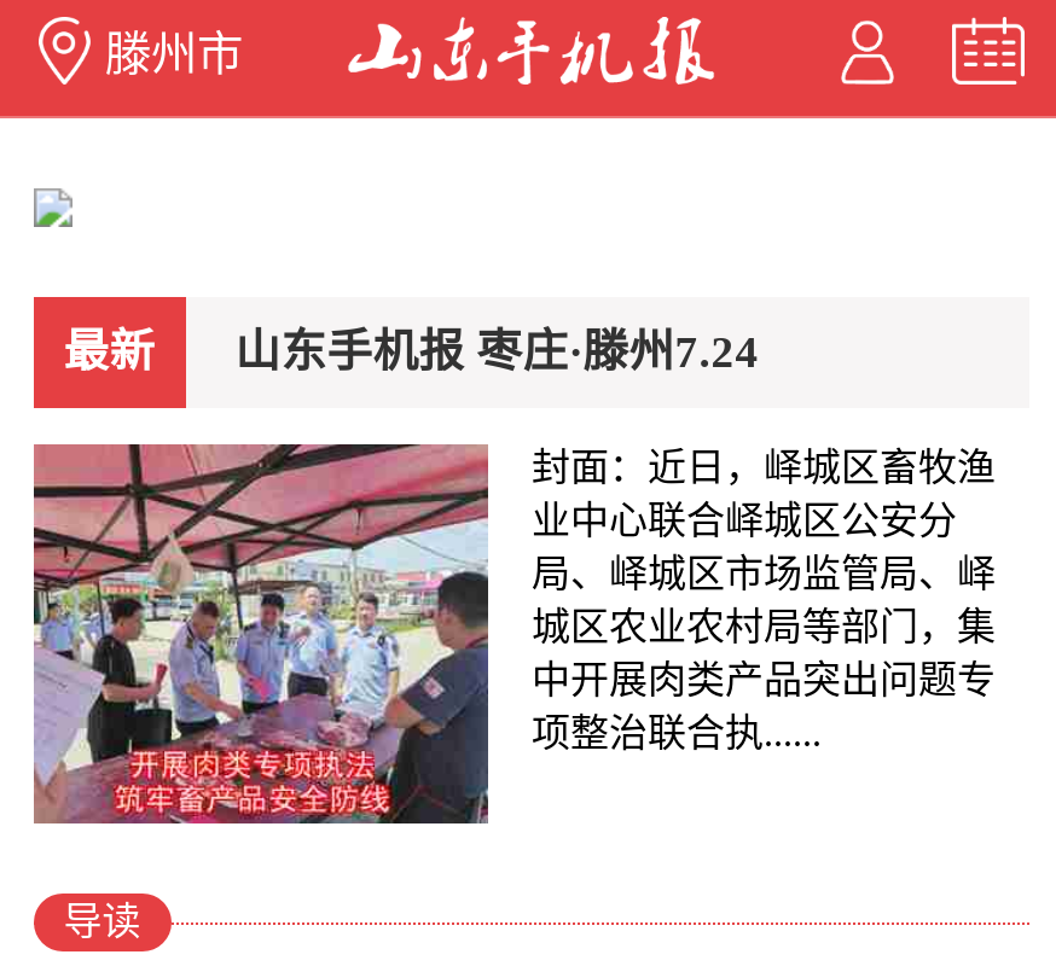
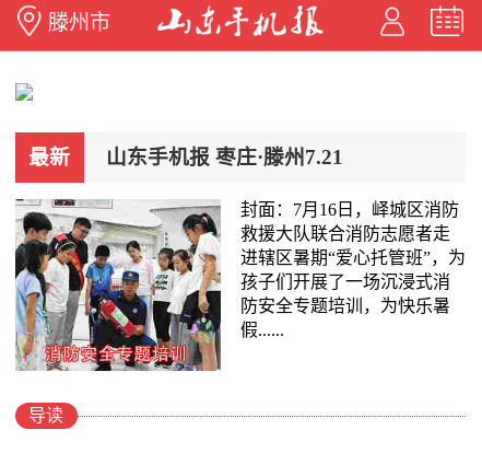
- 山东手机报 枣庄·滕州7.24
+ 山东手机报 枣庄·滕州7.21

- [image]
- 封面：近日，峄城区畜牧渔
- 业中心联合峄城区公安分
- 局、峄城区市场监管局、峄
- 城区农业农村局等部门，集
- 中开展肉类产品突出问题专
- 项整治联合执......
+ [image]
+ 封面：7月16日，峄城区消防
+ 救援大队联合消防志愿者走
+ 进辖区暑期“爱心托管班”，为
+ 孩子们开展了一场沉浸式消
+ 防安全专题培训，为快乐暑
+ 假......
